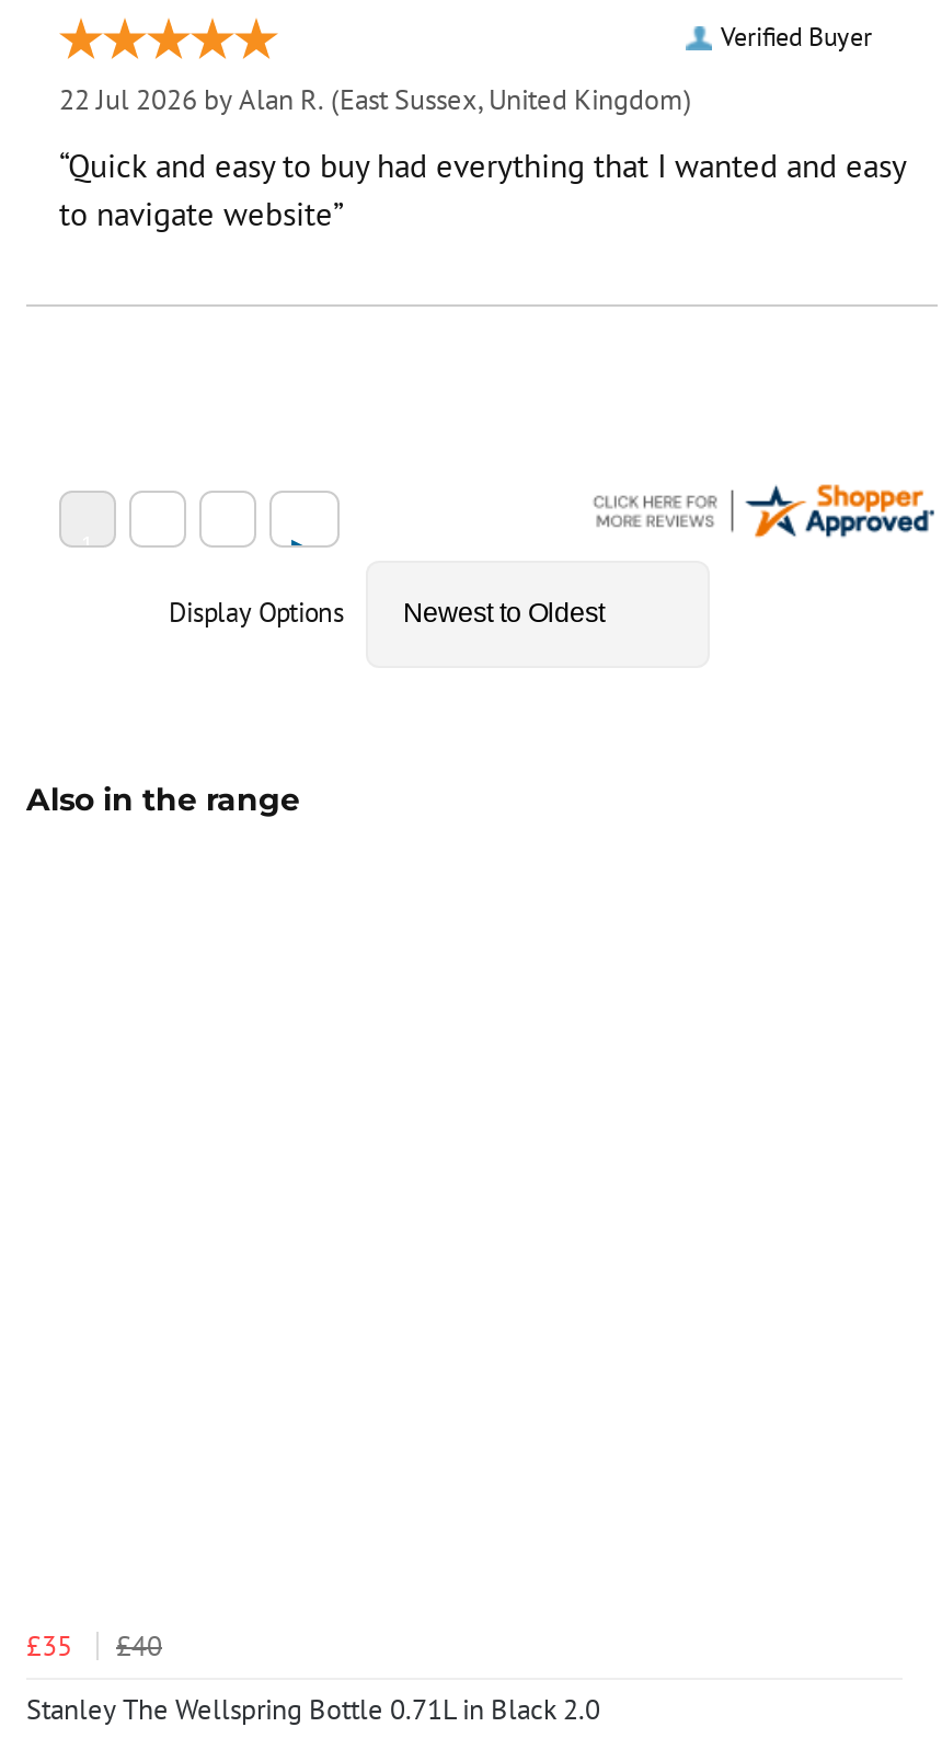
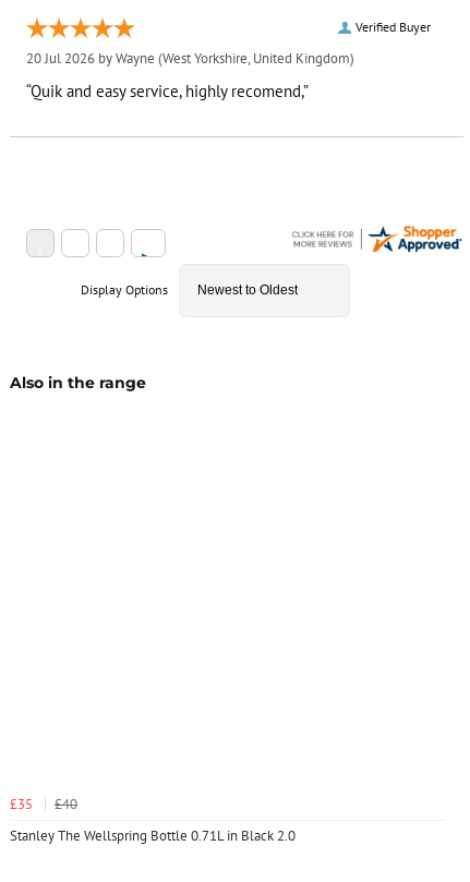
- 22 Jul 2026 by Alan R. (East Sussex, United Kingdom)
+ 20 Jul 2026 by Wayne (West Yorkshire, United Kingdom)

- “Quick and easy to buy had everything that I wanted and easy
- to navigate website”
+ “Quik and easy service, highly recomend,”
